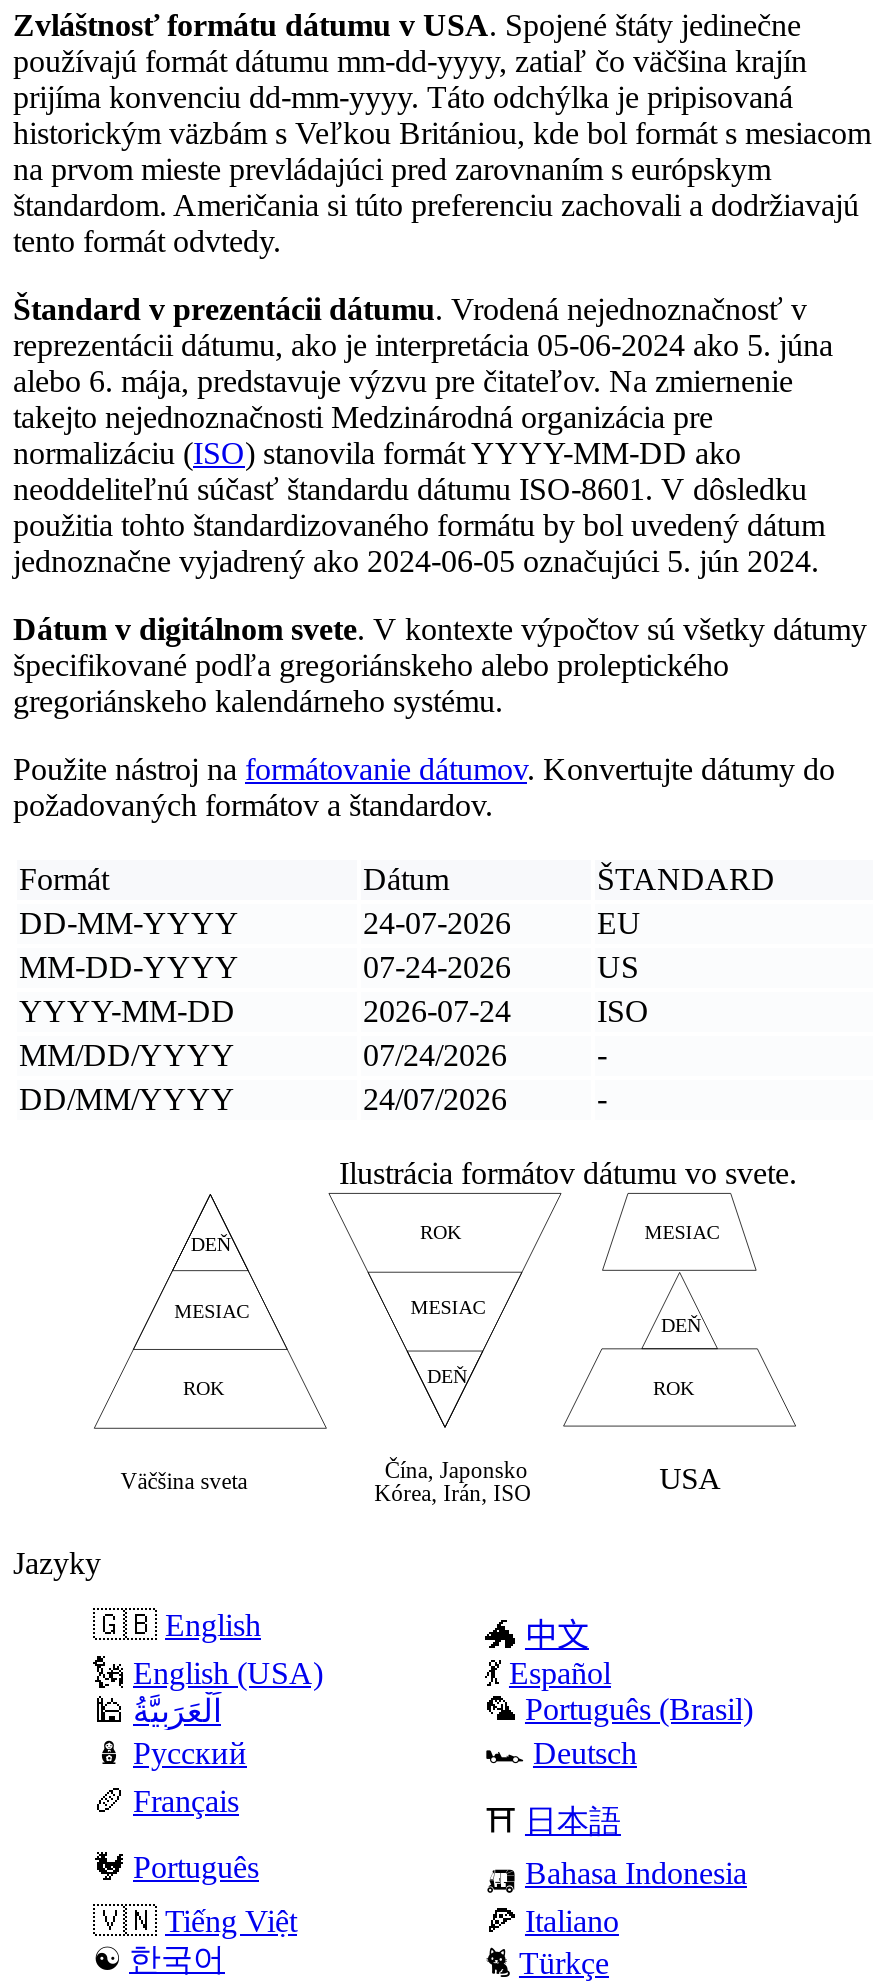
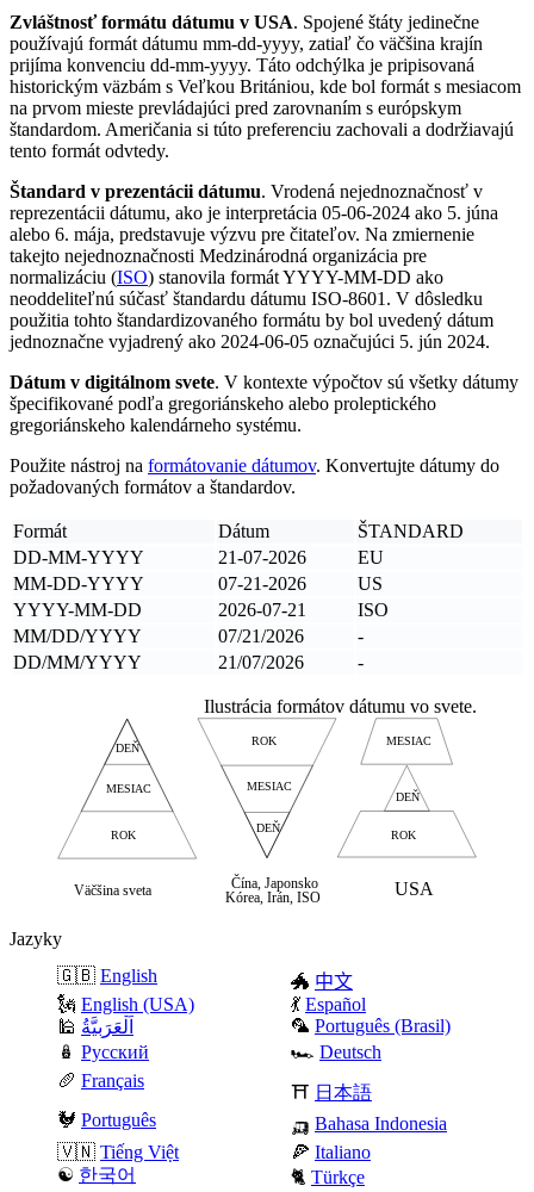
- 24-07-2026
+ 21-07-2026

- 07-24-2026
+ 07-21-2026

- 2026-07-24
+ 2026-07-21

- 07/24/2026
+ 07/21/2026

- 24/07/2026
+ 21/07/2026
